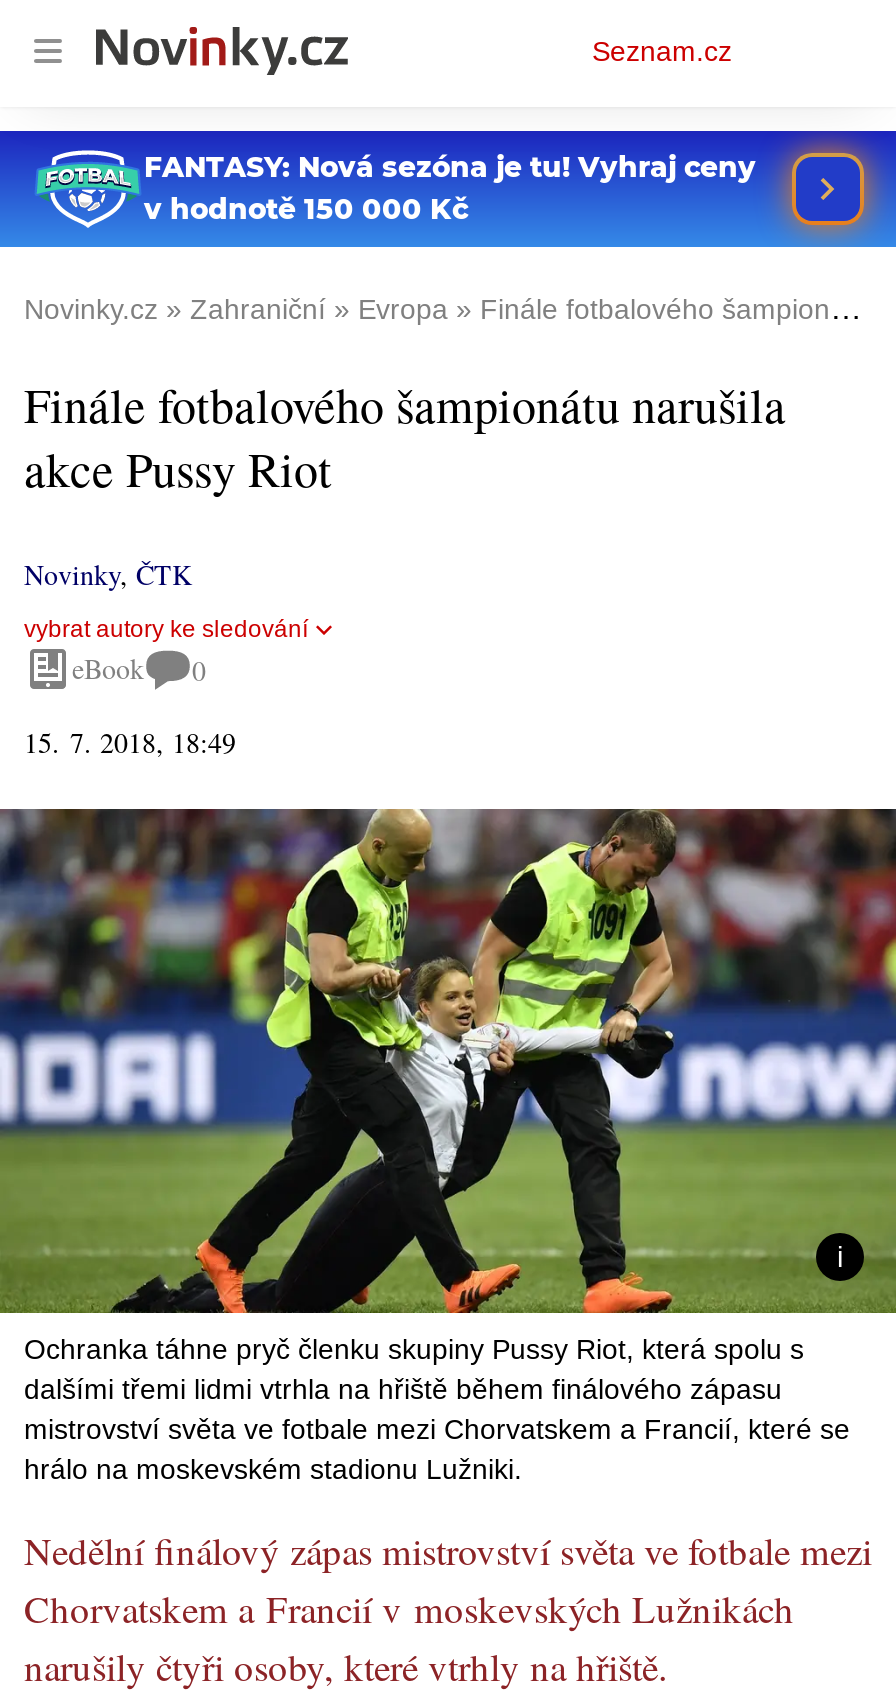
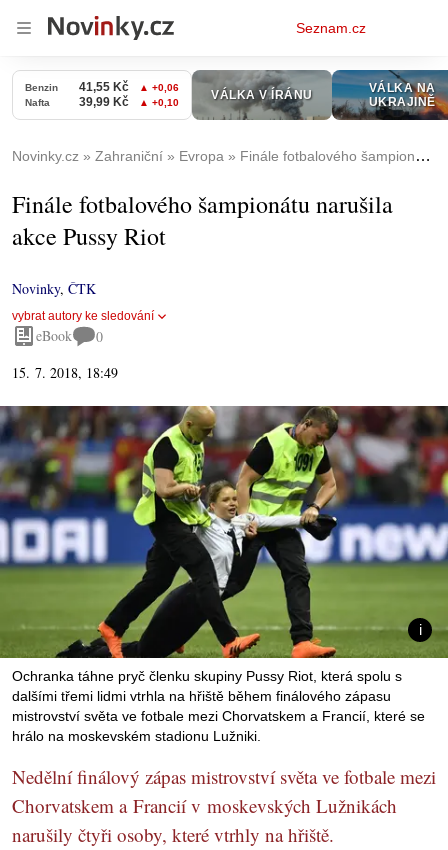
- [image]
+ [image]
